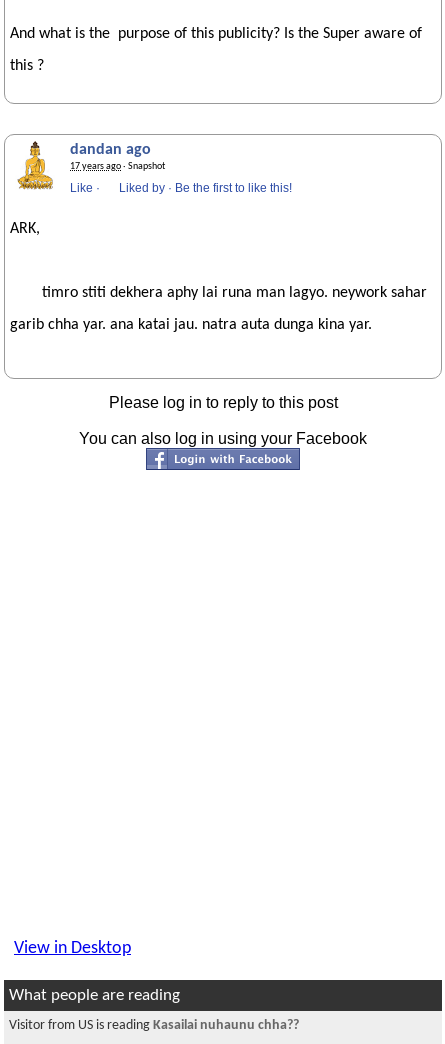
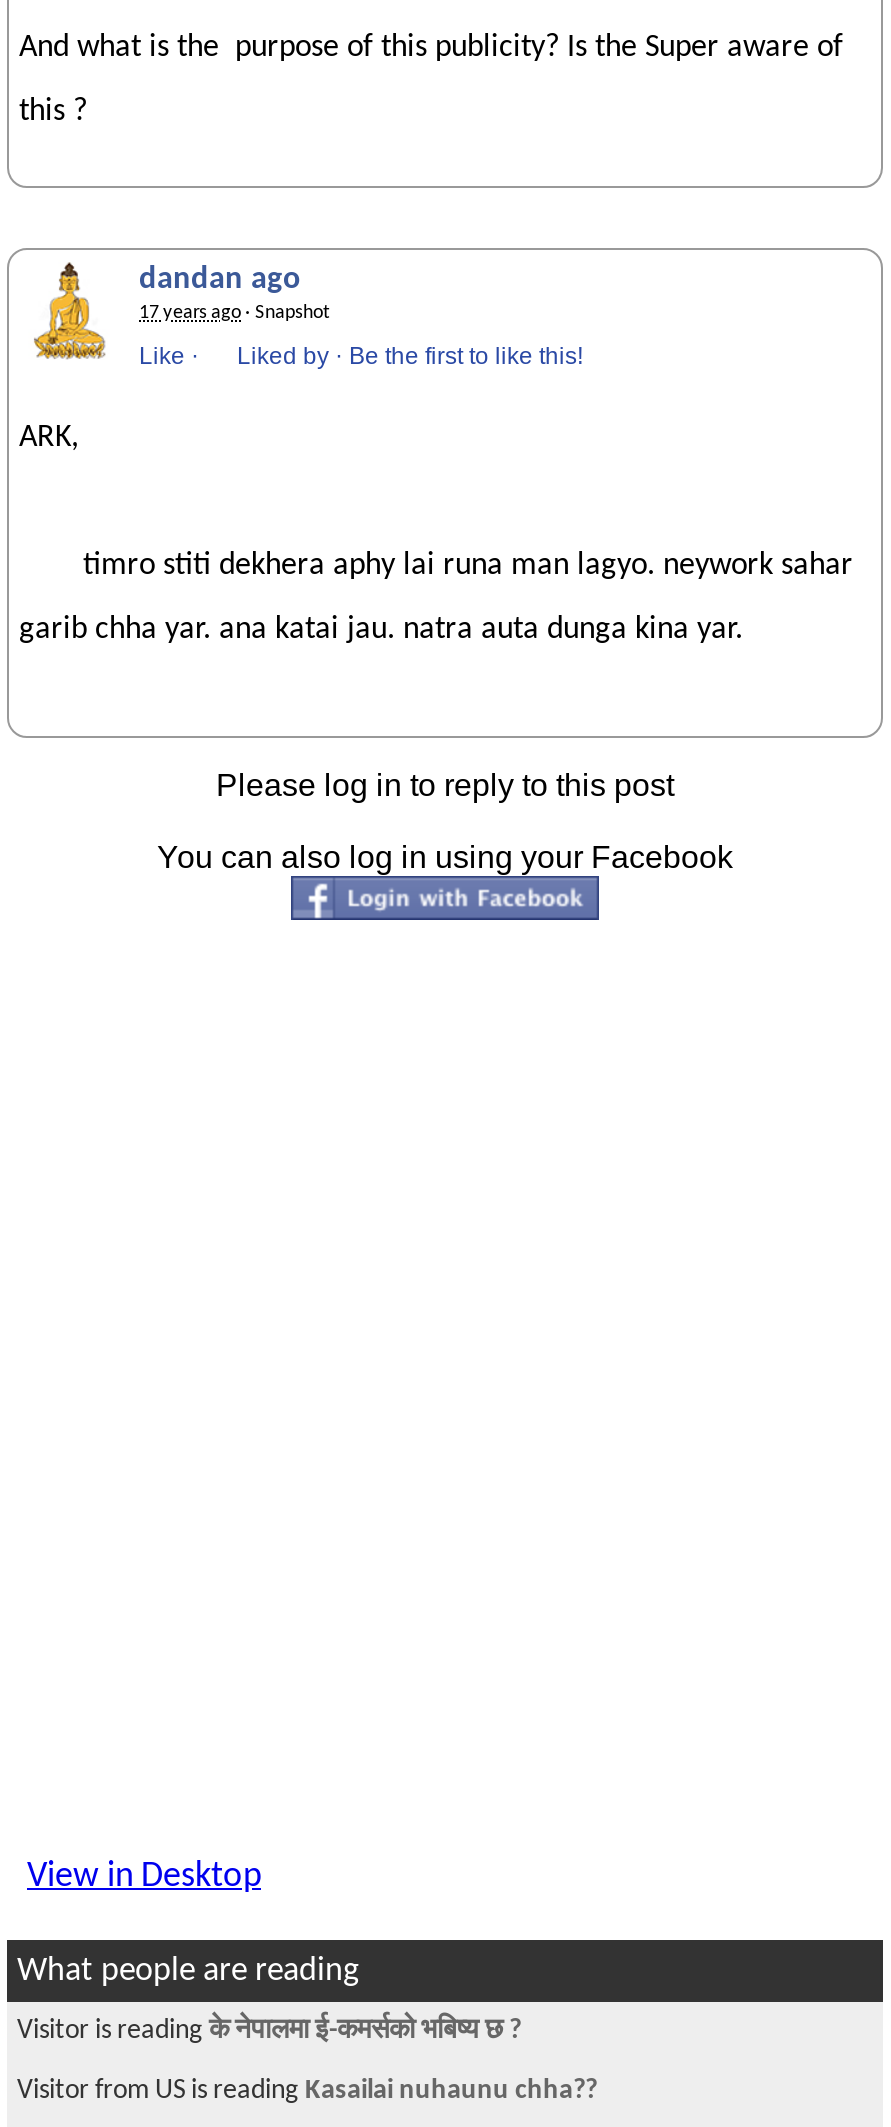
+ Visitor is reading के नेपालमा ई-कमर्सको भबिष्य छ ?
